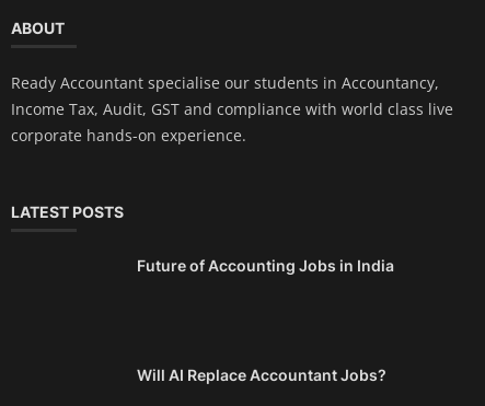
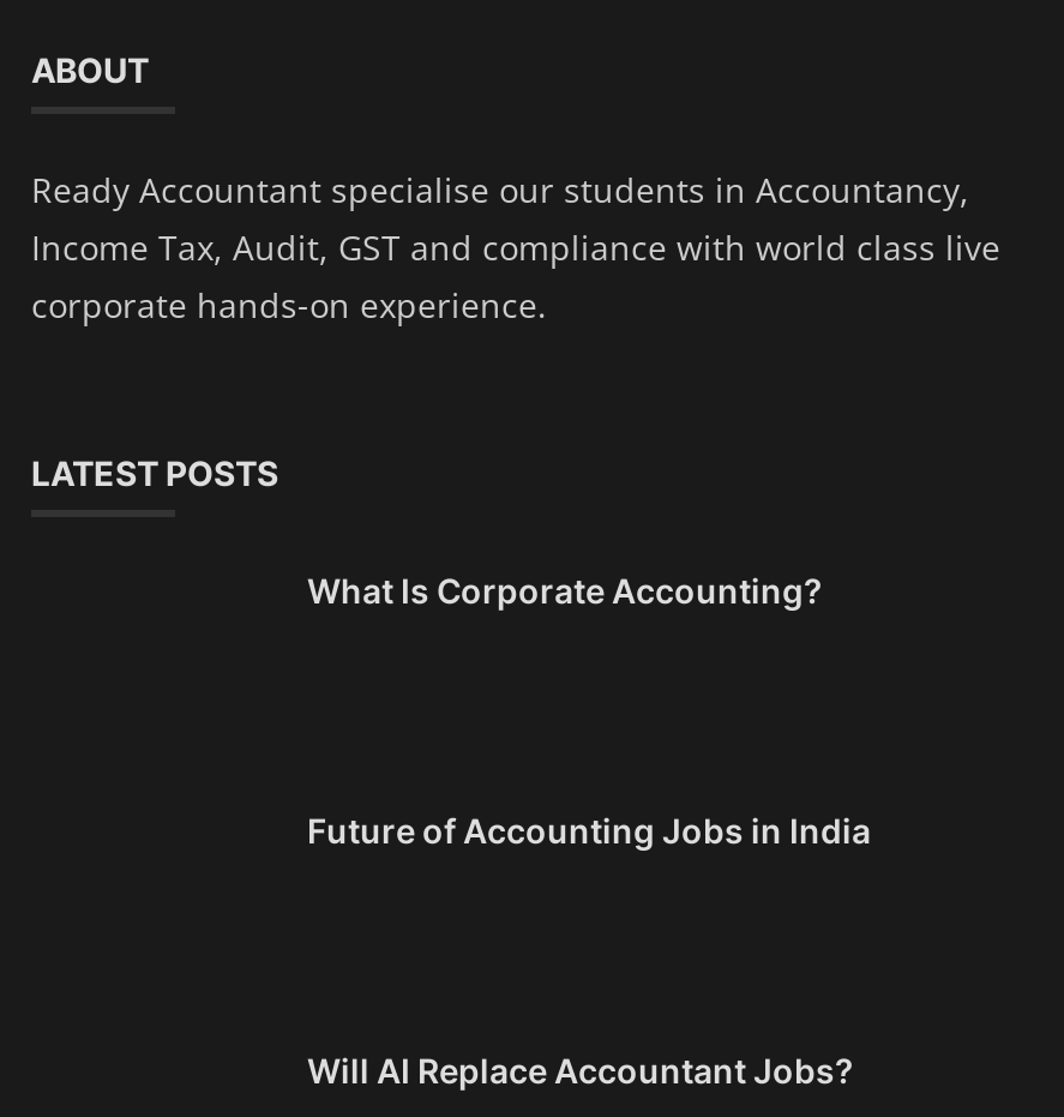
+ What Is Corporate Accounting?
